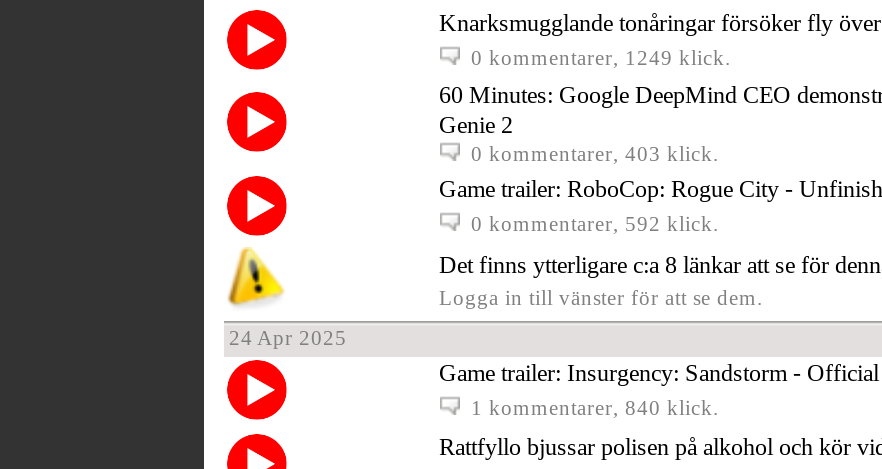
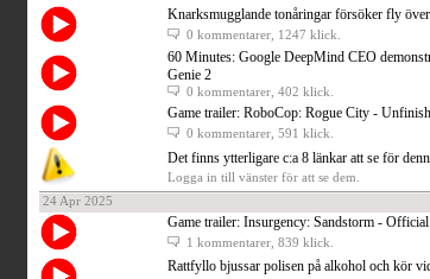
- 0 kommentarer, 1249 klick.
+ 0 kommentarer, 1247 klick.

- 0 kommentarer, 403 klick.
+ 0 kommentarer, 402 klick.

- 0 kommentarer, 592 klick.
+ 0 kommentarer, 591 klick.

- 1 kommentarer, 840 klick.
+ 1 kommentarer, 839 klick.
